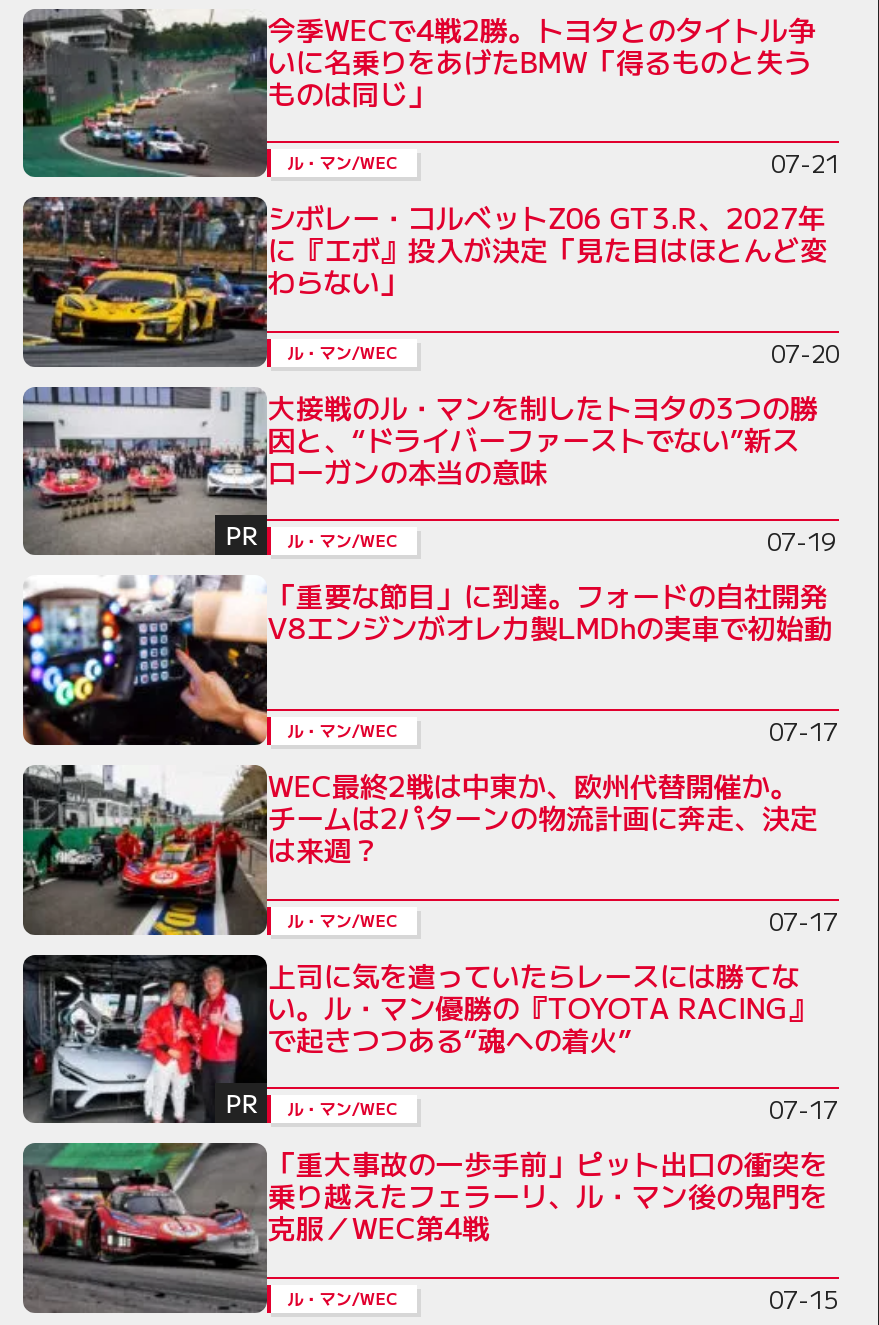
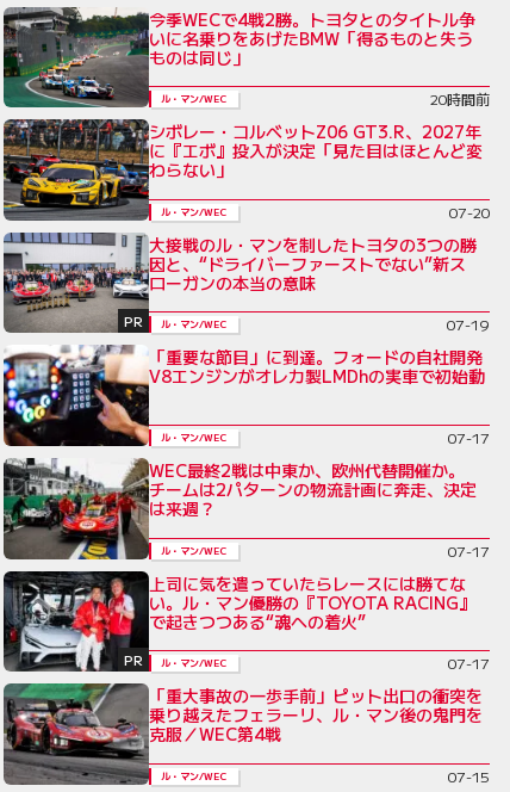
- 07-21
+ 20時間前
